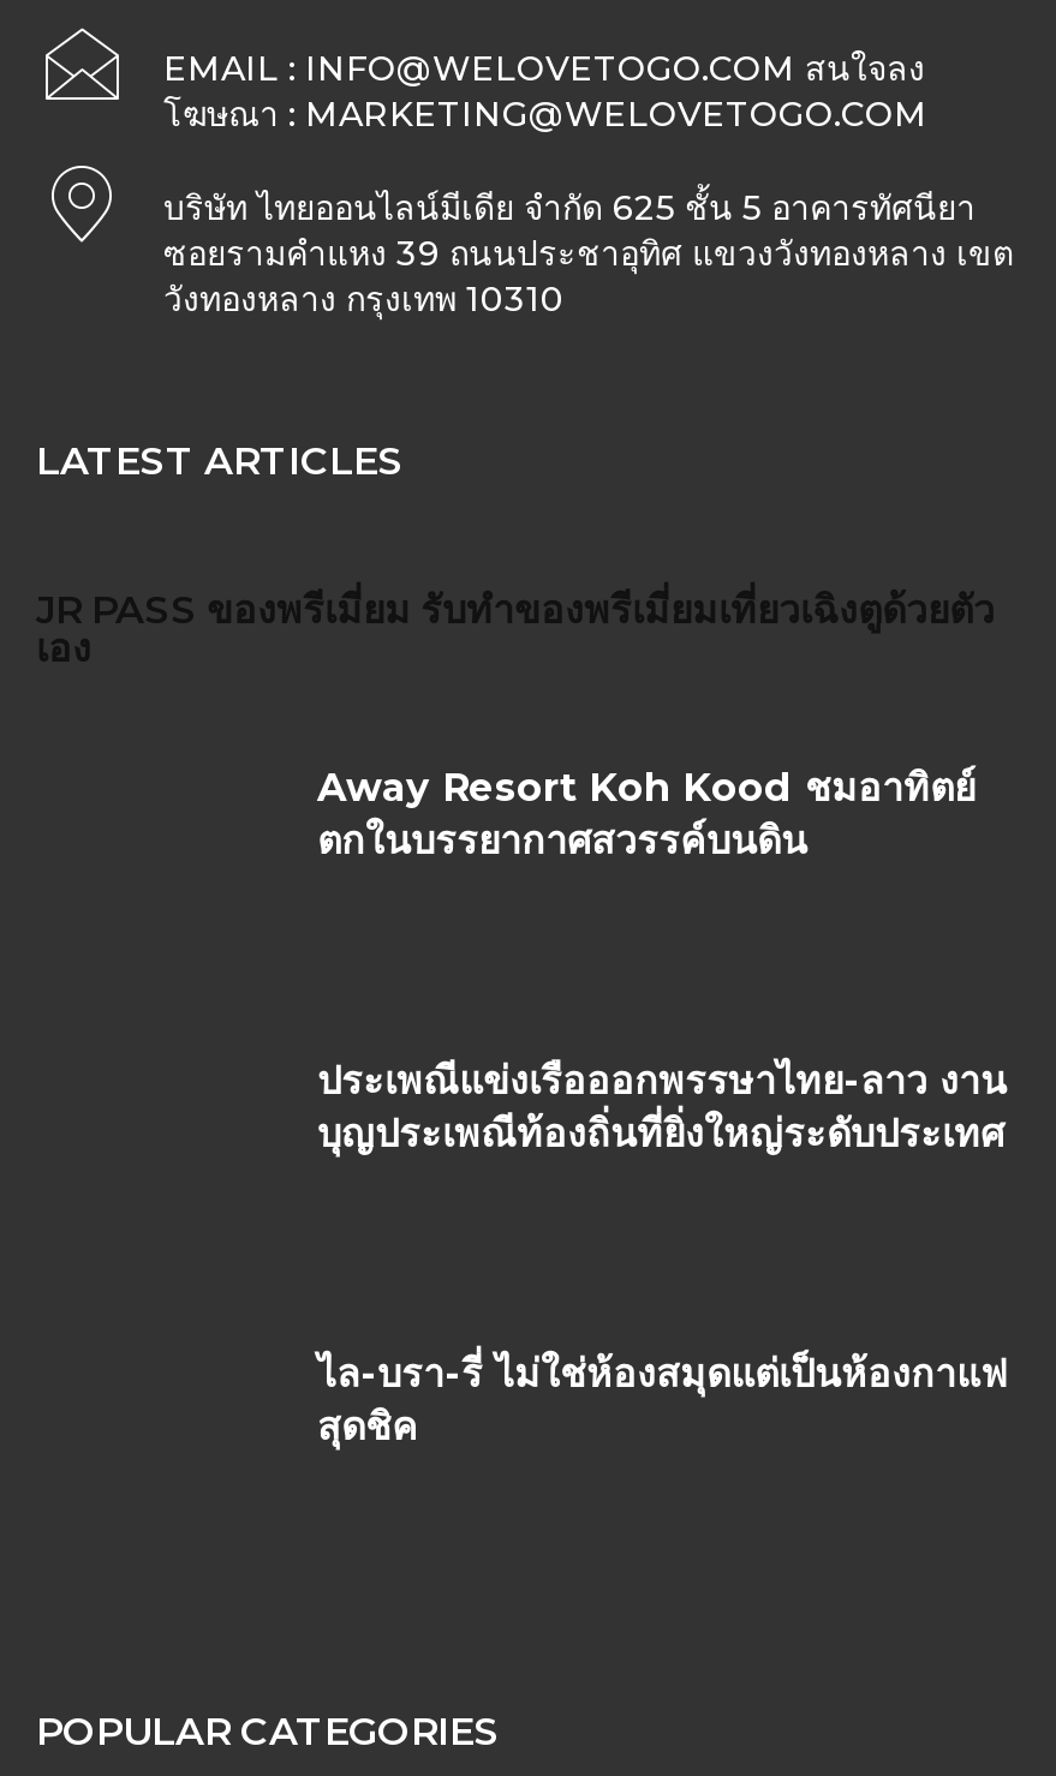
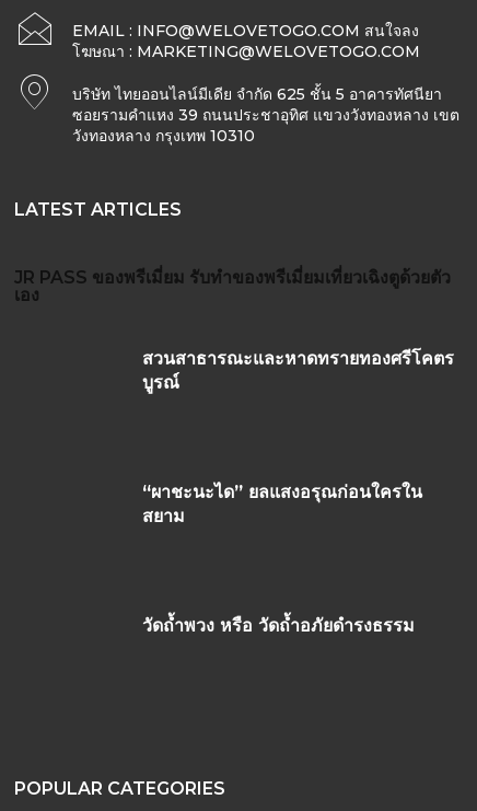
- Away Resort Koh Kood ชมอาทิตย์
- ตกในบรรยากาศสวรรค์บนดิน
+ สวนสาธารณะและหาดทรายทองศรีโคตร
+ บูรณ์

- ประเพณีแข่งเรือออกพรรษาไทย-ลาว งาน
- บุญประเพณีท้องถิ่นที่ยิ่งใหญ่ระดับประเทศ
+ “ผาชะนะได” ยลแสงอรุณก่อนใครใน
+ สยาม

- ไล-บรา-รี่ ไม่ใช่ห้องสมุดแต่เป็นห้องกาแฟ
- สุดชิค
+ วัดถ้ำพวง หรือ วัดถ้ำอภัยดำรงธรรม
